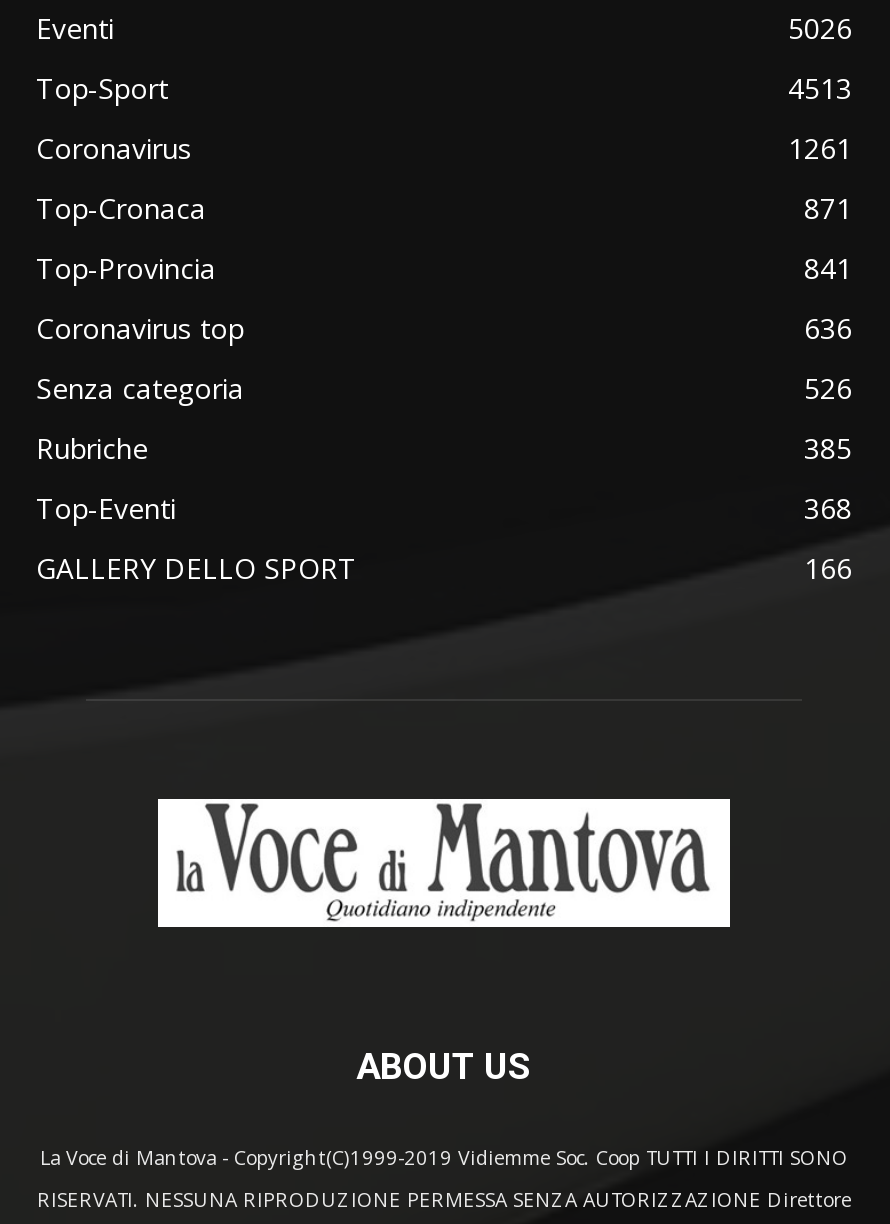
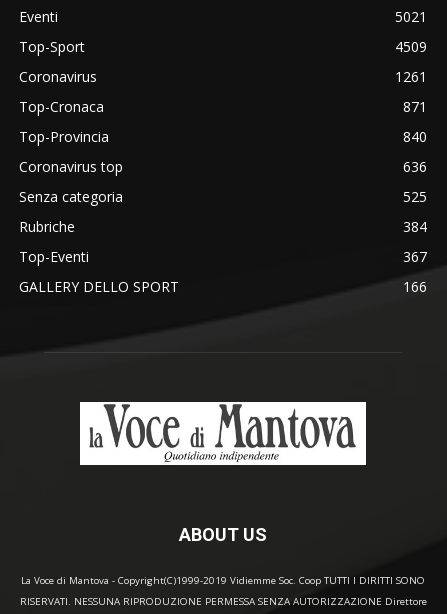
- 5026
+ 5021

- 4513
+ 4509

- 841
+ 840

- 526
+ 525

- 385
+ 384

- 368
+ 367
